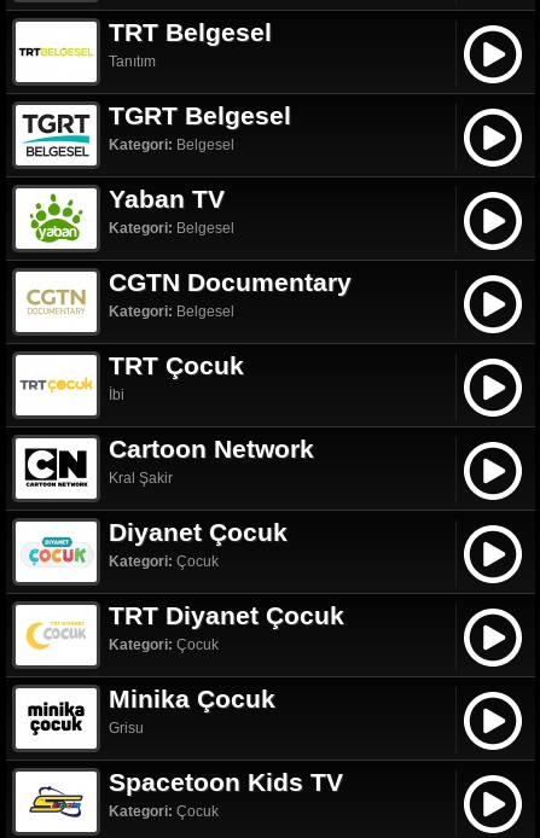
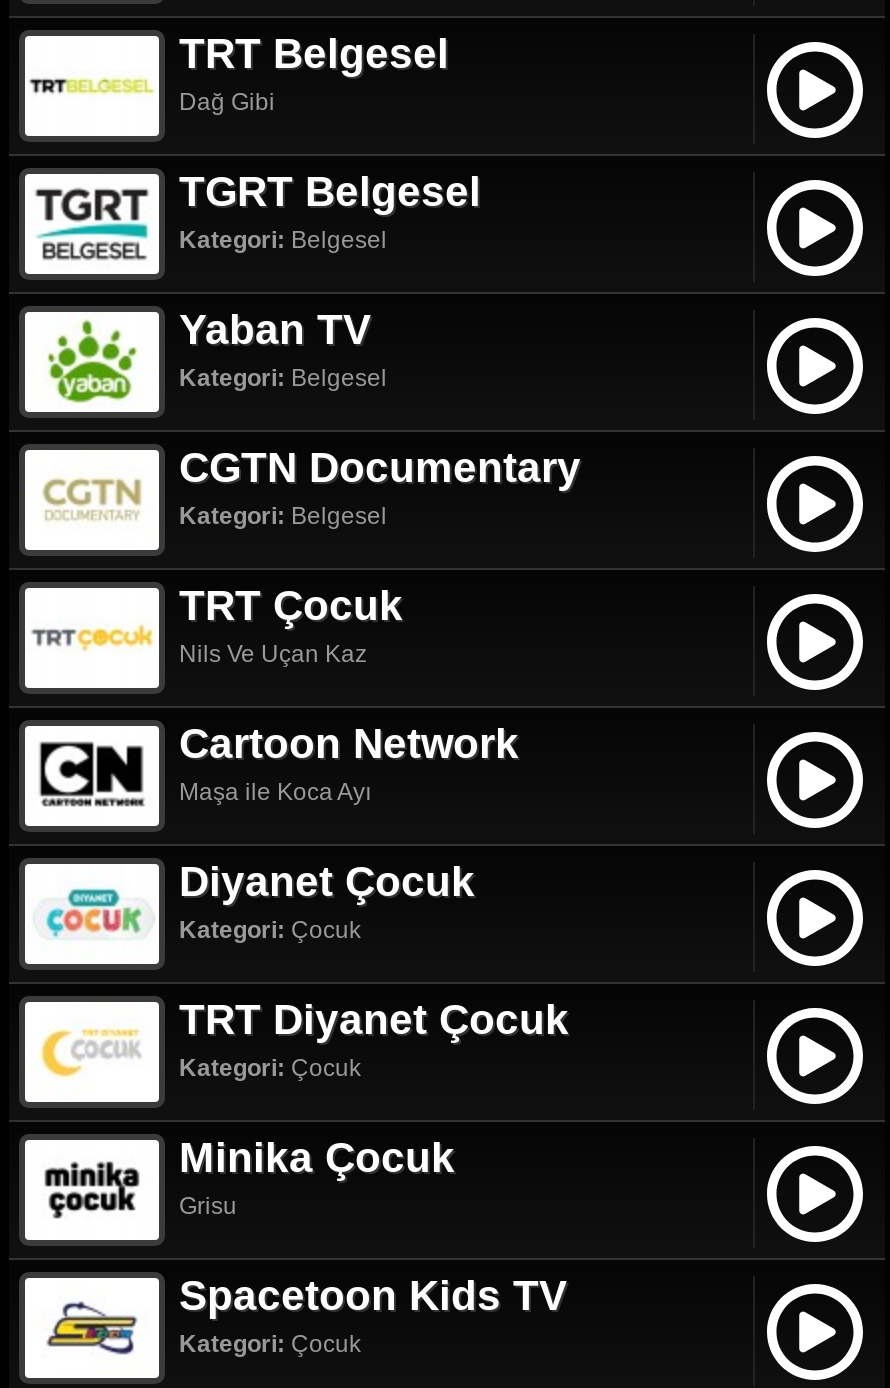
- Tanıtım
+ Dağ Gibi

- İbi
+ Nils Ve Uçan Kaz

- Kral Şakir
+ Maşa ile Koca Ayı
